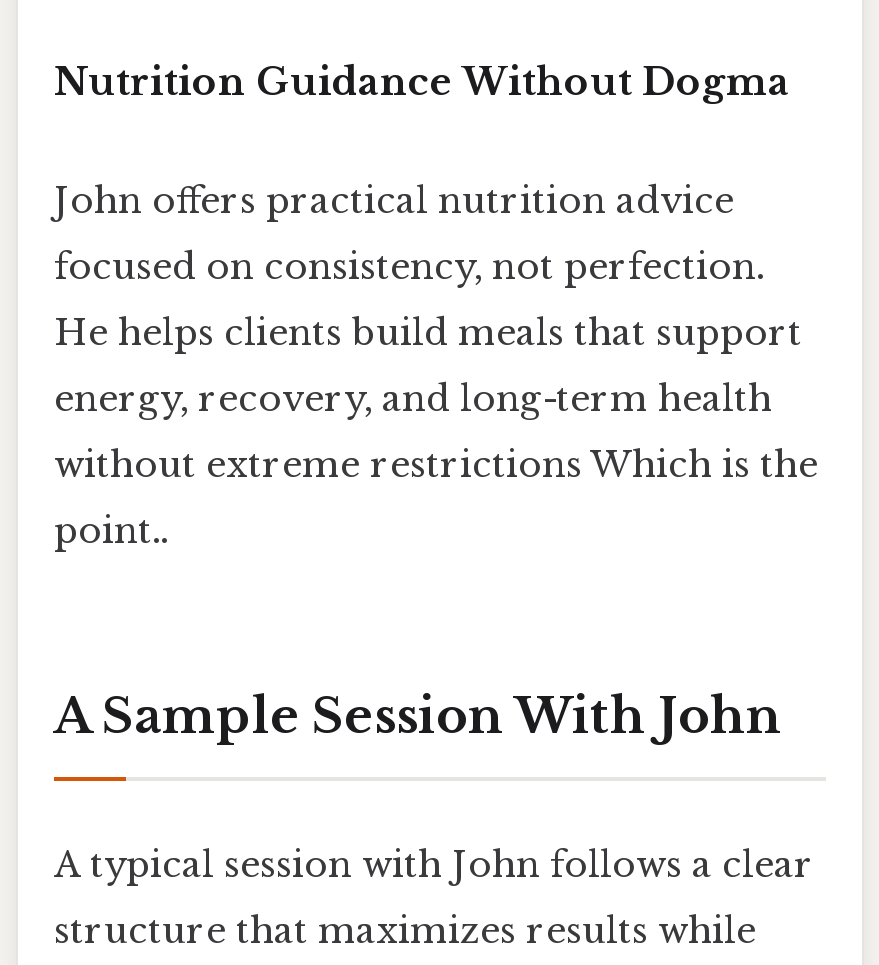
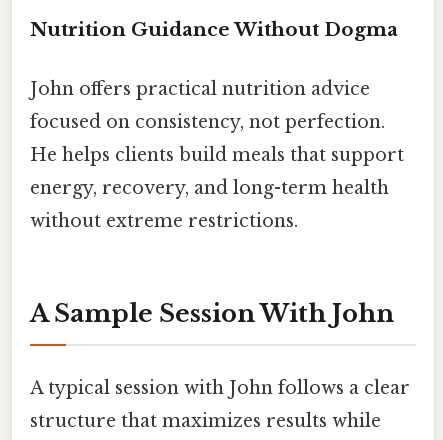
- without extreme restrictions Which is the
- point..
+ without extreme restrictions.
